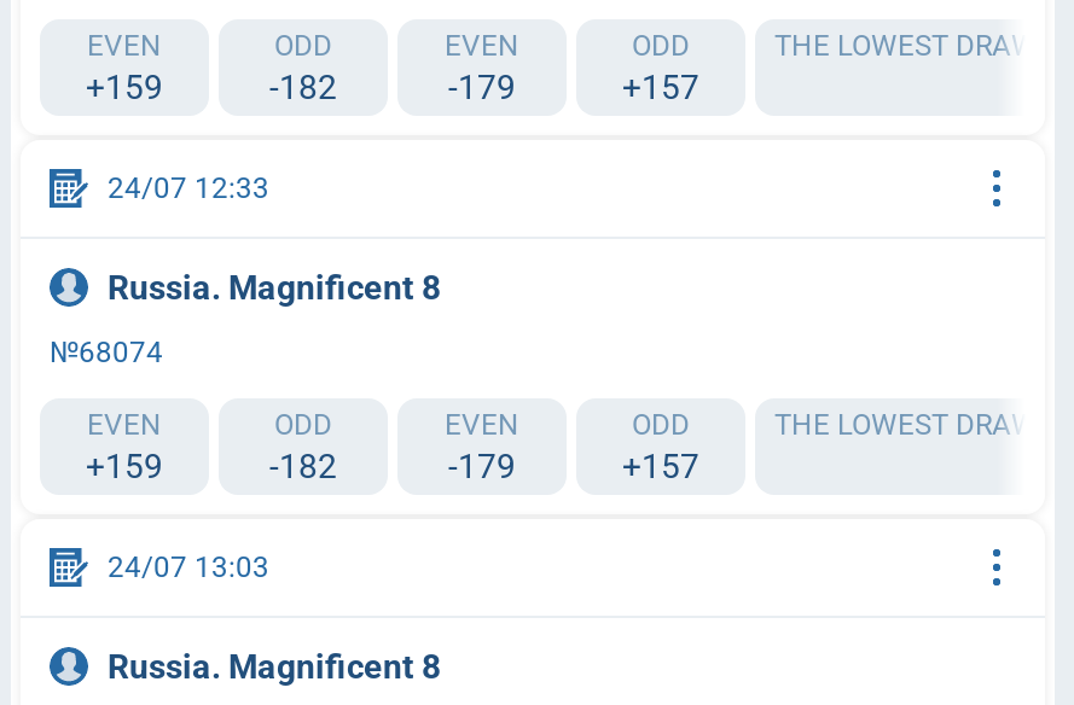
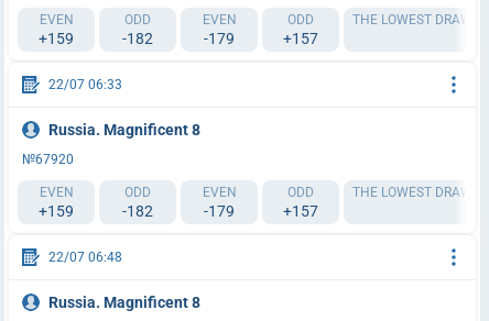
- 24/07 12:33
+ 22/07 06:33

- №68074
+ №67920

- 24/07 13:03
+ 22/07 06:48
